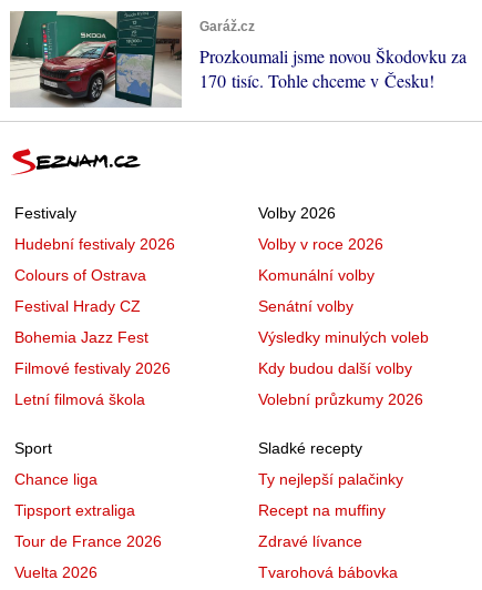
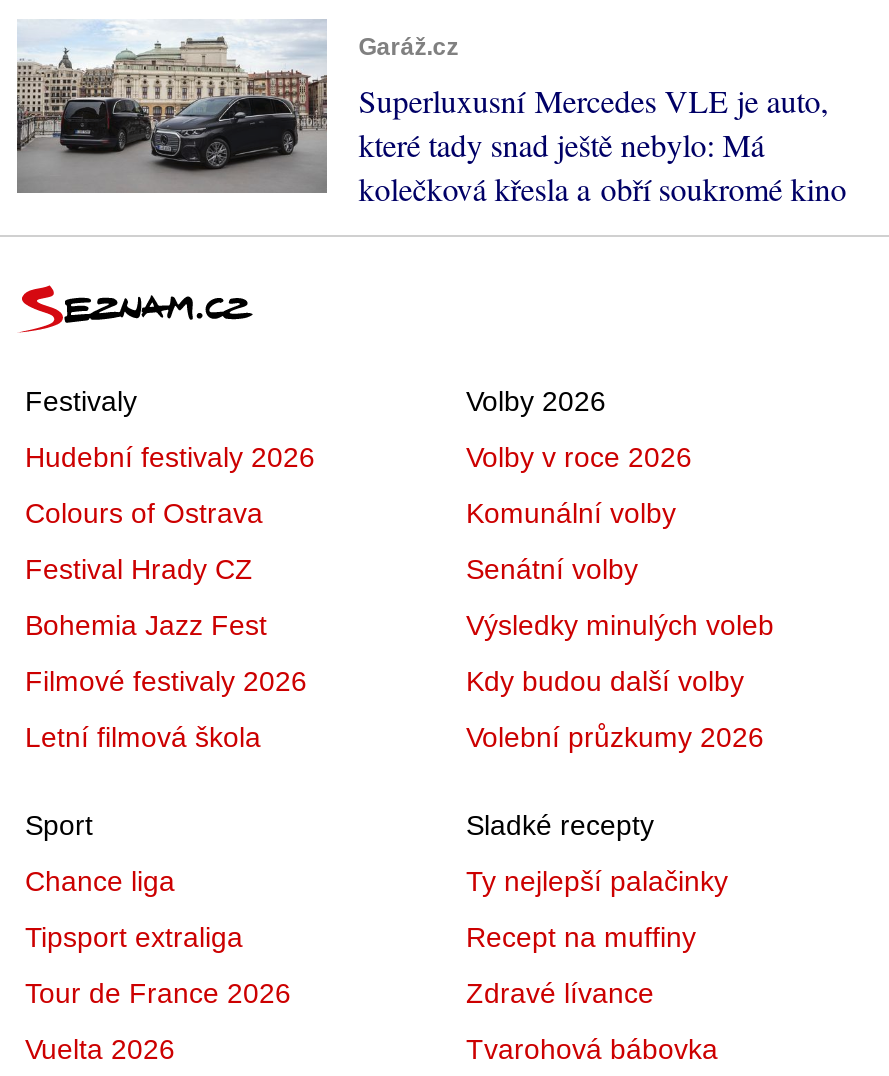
- [image]
- Prozkoumali jsme novou Škodovku za
- 170 tisíc. Tohle chceme v Česku!
+ [image]
+ Superluxusní Mercedes VLE je auto,
+ které tady snad ještě nebylo: Má
+ kolečková křesla a obří soukromé kino
